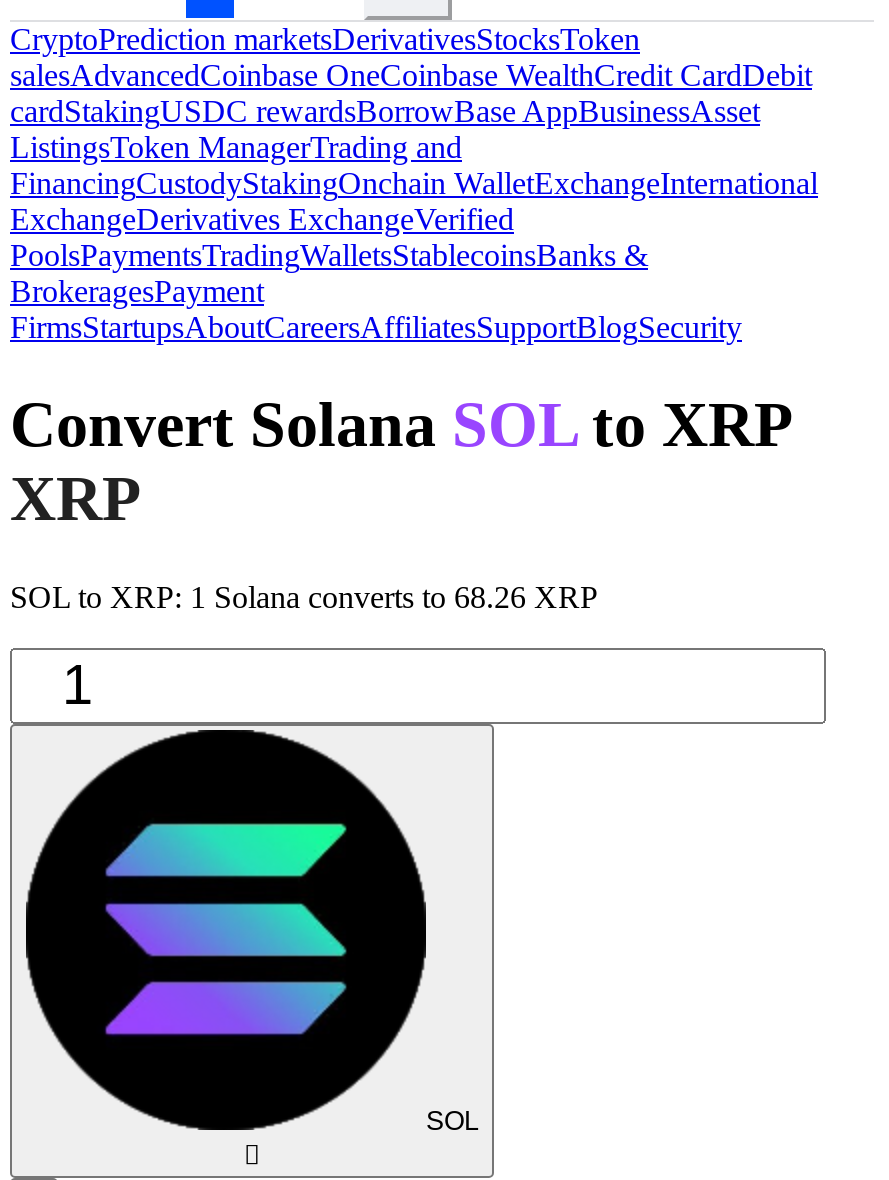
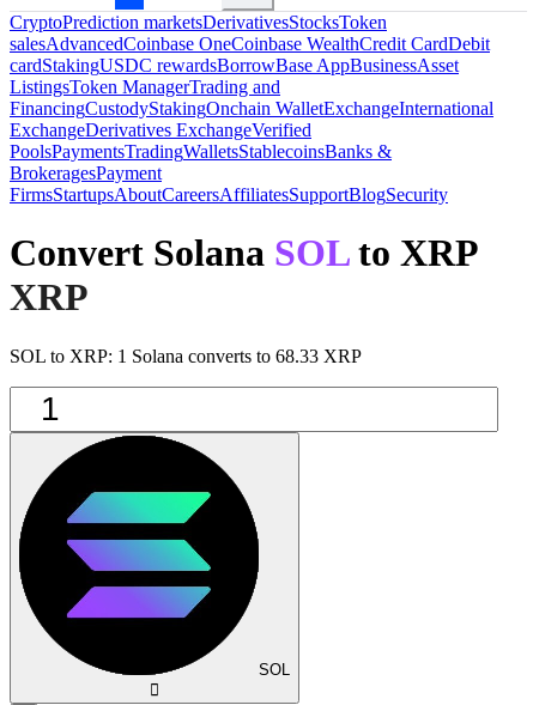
- SOL to XRP: 1 Solana converts to 68.26 XRP
+ SOL to XRP: 1 Solana converts to 68.33 XRP
